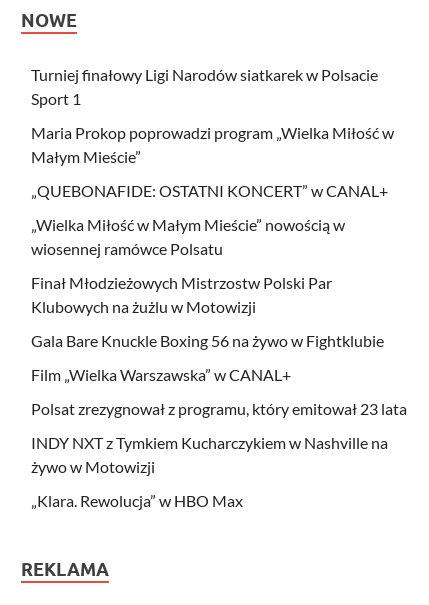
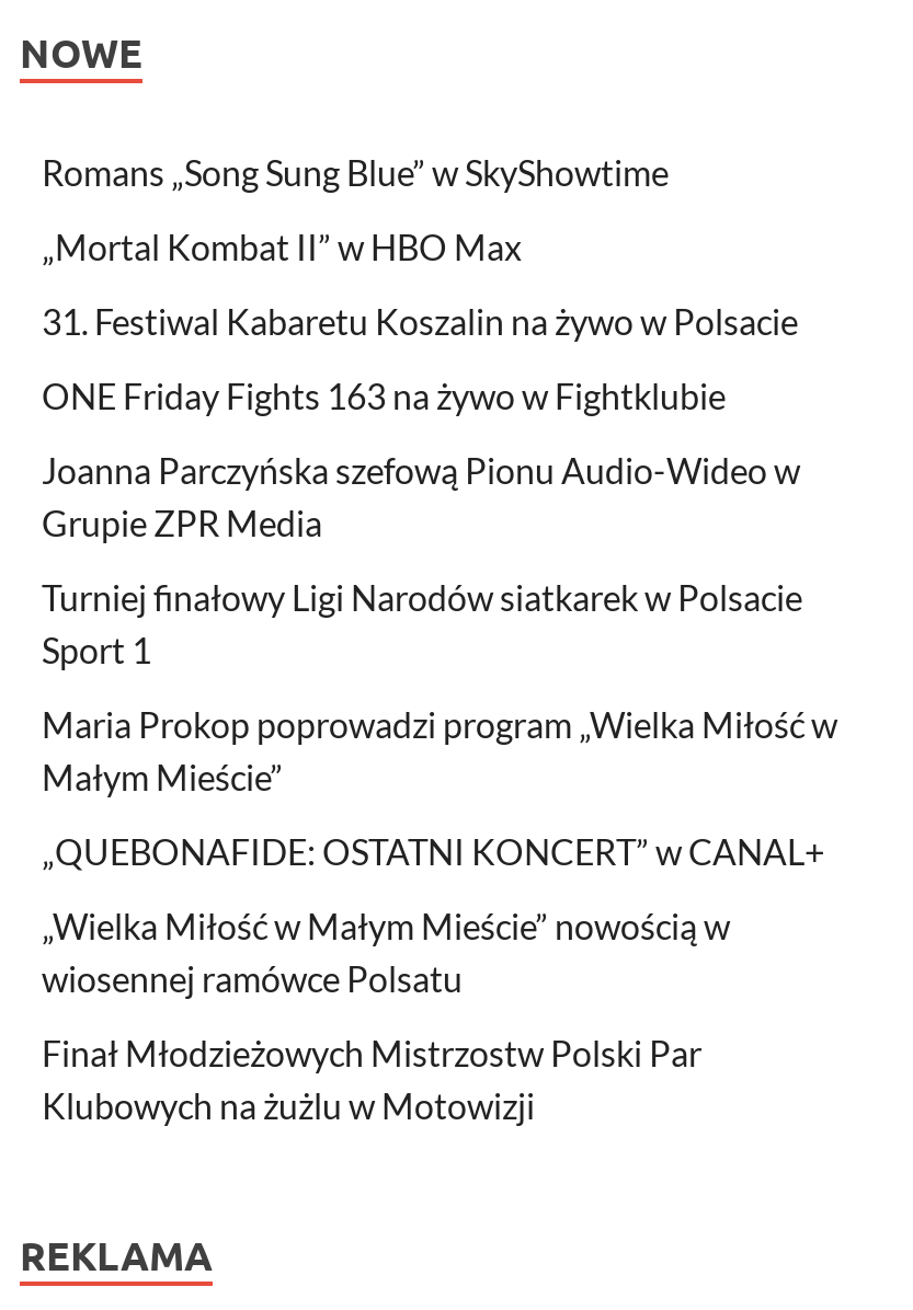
+ Romans „Song Sung Blue” w SkyShowtime
+ „Mortal Kombat II” w HBO Max
+ 31. Festiwal Kabaretu Koszalin na żywo w Polsacie
+ ONE Friday Fights 163 na żywo w Fightklubie
+ Joanna Parczyńska szefową Pionu Audio-Wideo w
+ Grupie ZPR Media

moved down: Turniej finałowy Ligi Narodów siatkarek w Polsacie | Sport 1 | Maria Prokop poprowadzi program „Wielka Miłość w | ... | Finał Młodzieżowych Mistrzostw Polski Par | Klubowych na żużlu w Motowizji

- Gala Bare Knuckle Boxing 56 na żywo w Fightklubie
- Film „Wielka Warszawska” w CANAL+
- Polsat zrezygnował z programu, który emitował 23 lata
- INDY NXT z Tymkiem Kucharczykiem w Nashville na
- żywo w Motowizji
- „Klara. Rewolucja” w HBO Max
